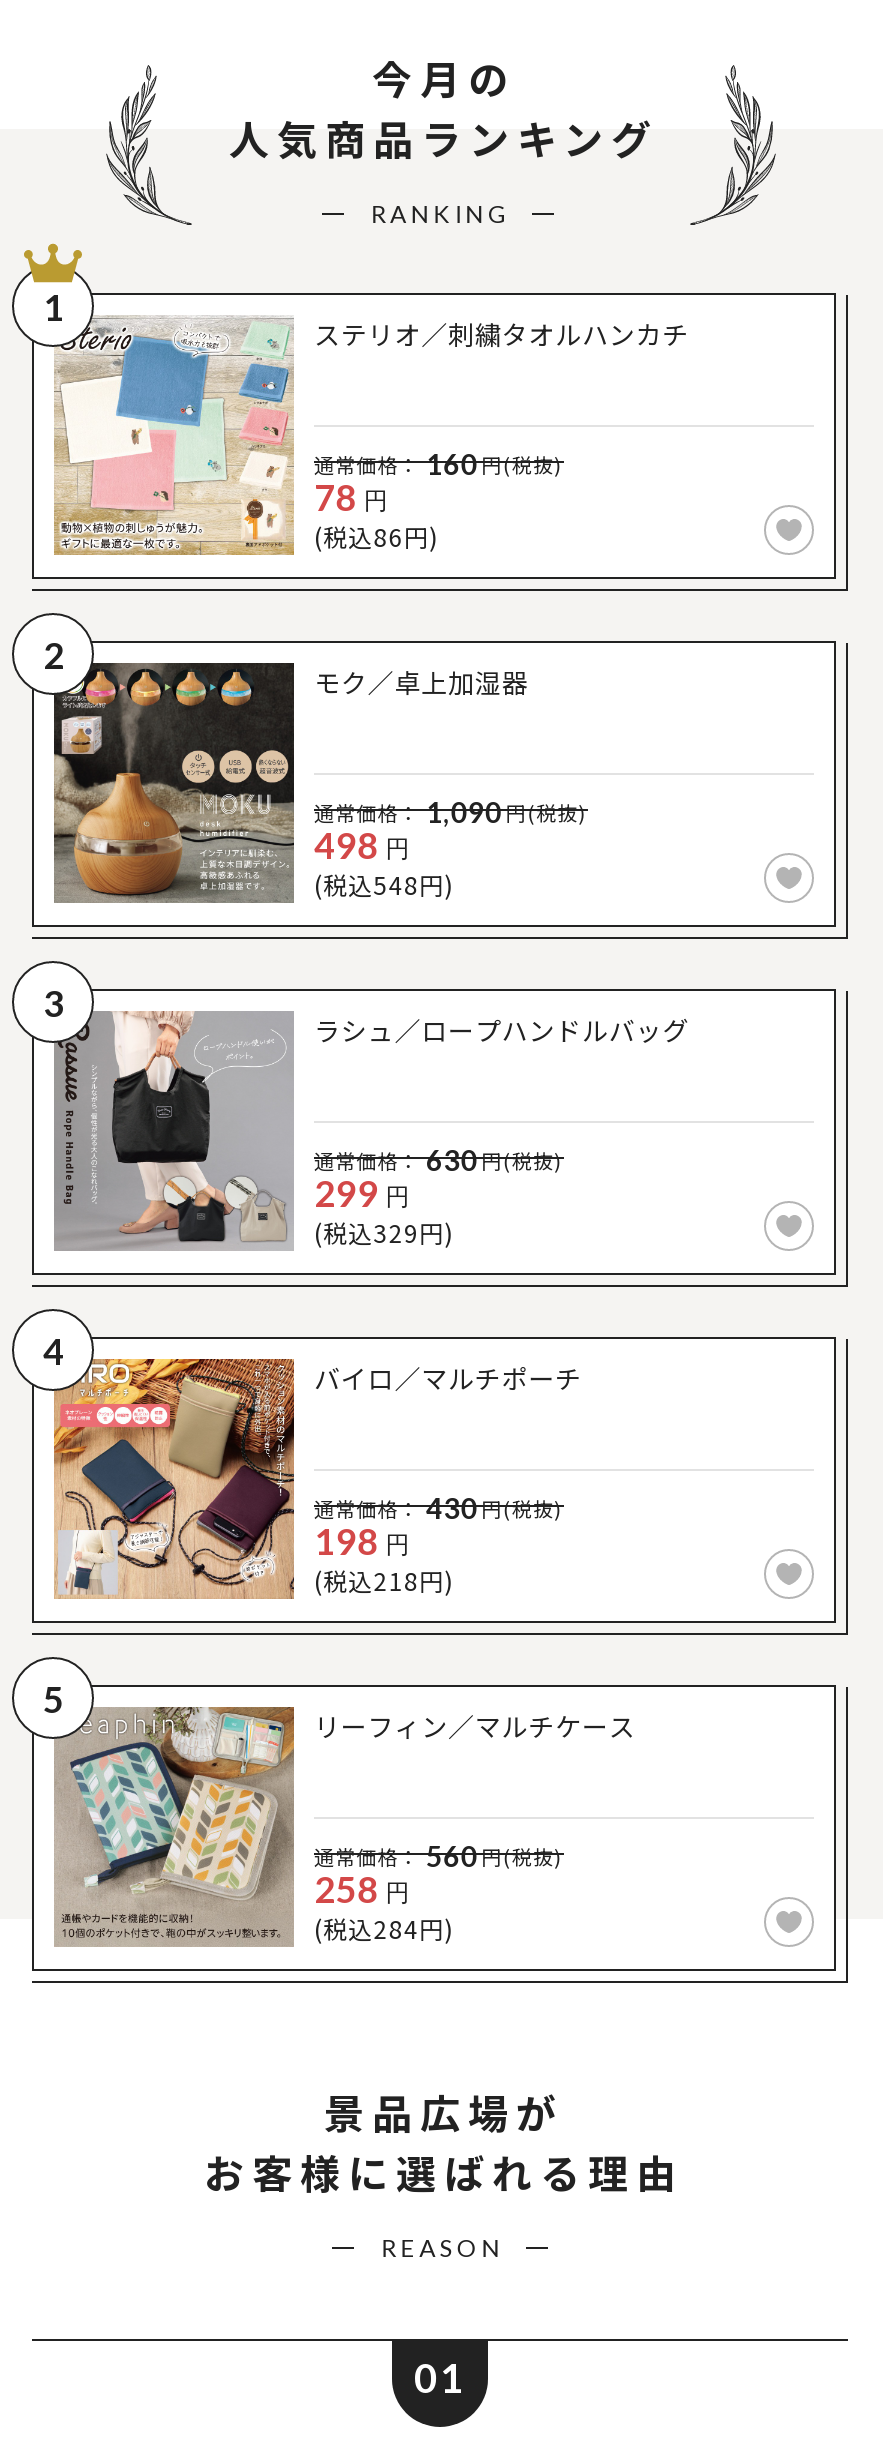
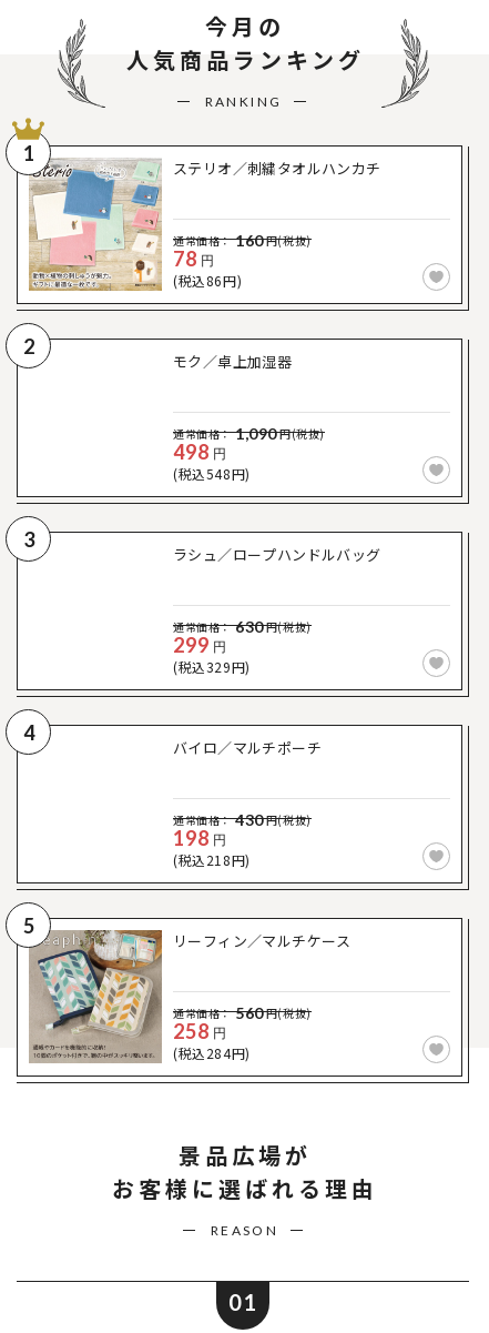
- [image]

- [image]

- [image]
